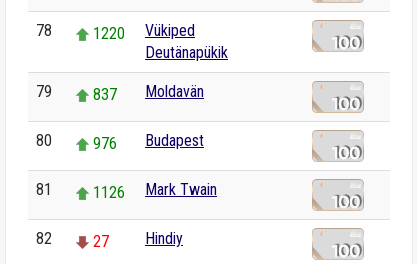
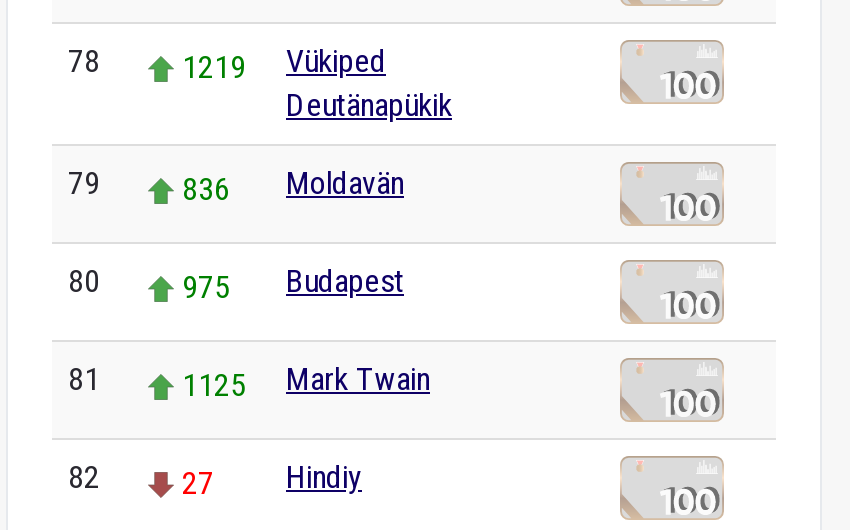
- 78 1220 Vükiped
+ 78 1219 Vükiped

- 79 837 Moldavän
+ 79 836 Moldavän

- 80 976 Budapest
+ 80 975 Budapest

- 81 1126 Mark Twain
+ 81 1125 Mark Twain
